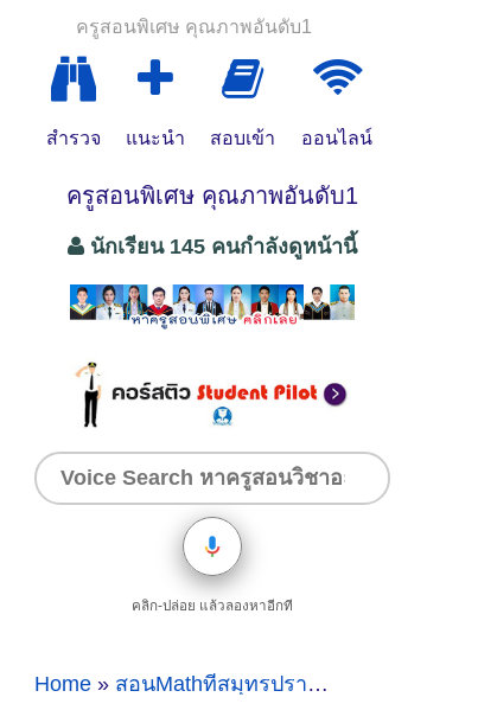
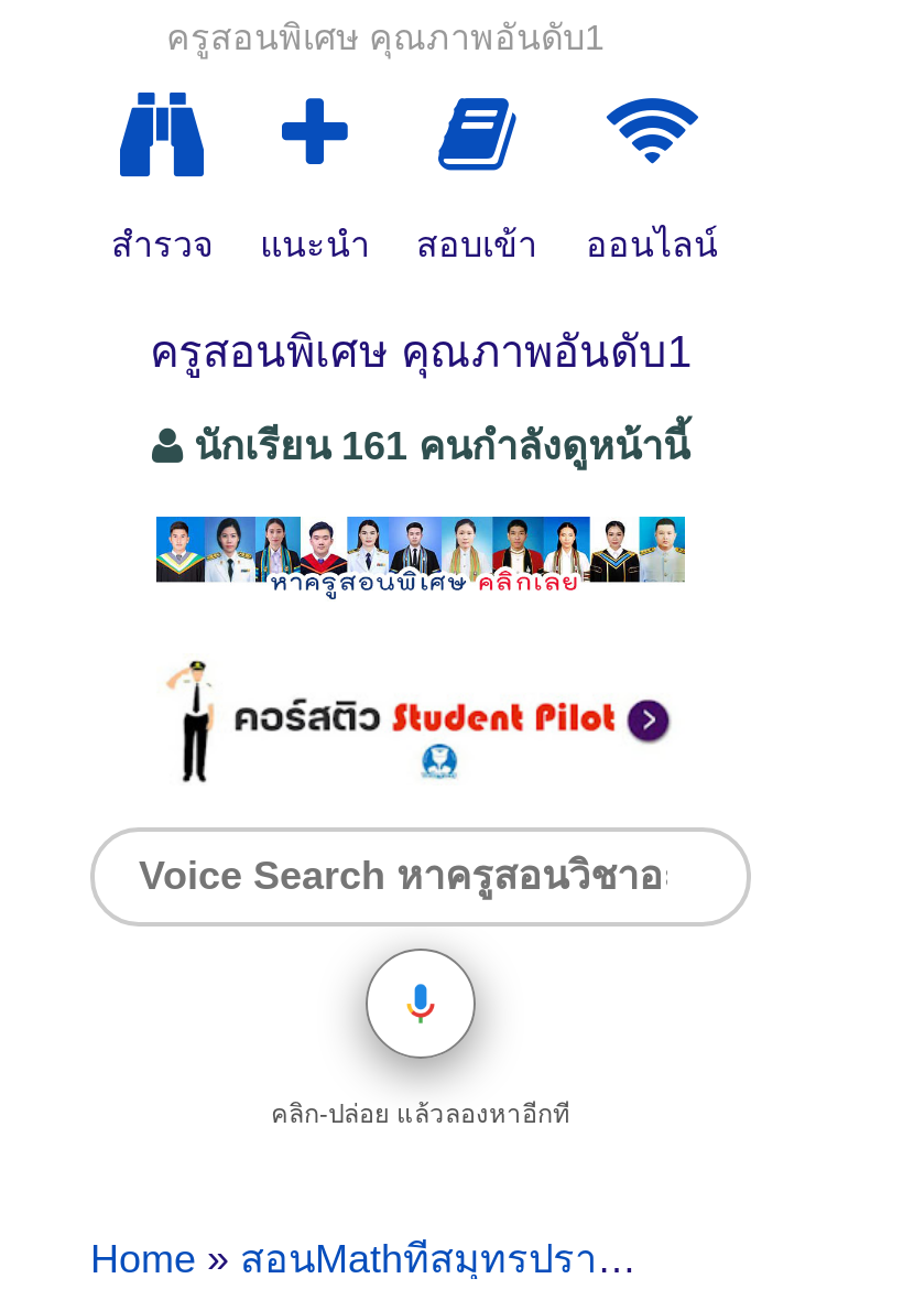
- นักเรียน 145 คนกำลังดูหน้านี้
+ นักเรียน 161 คนกำลังดูหน้านี้
